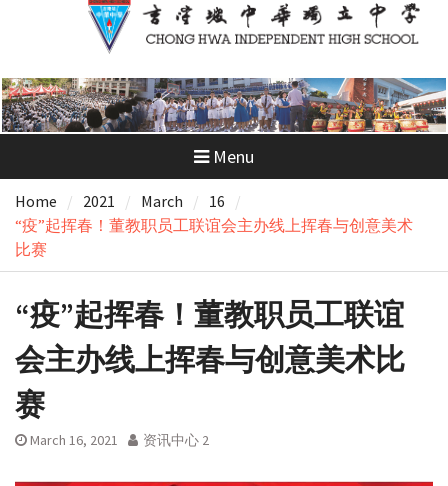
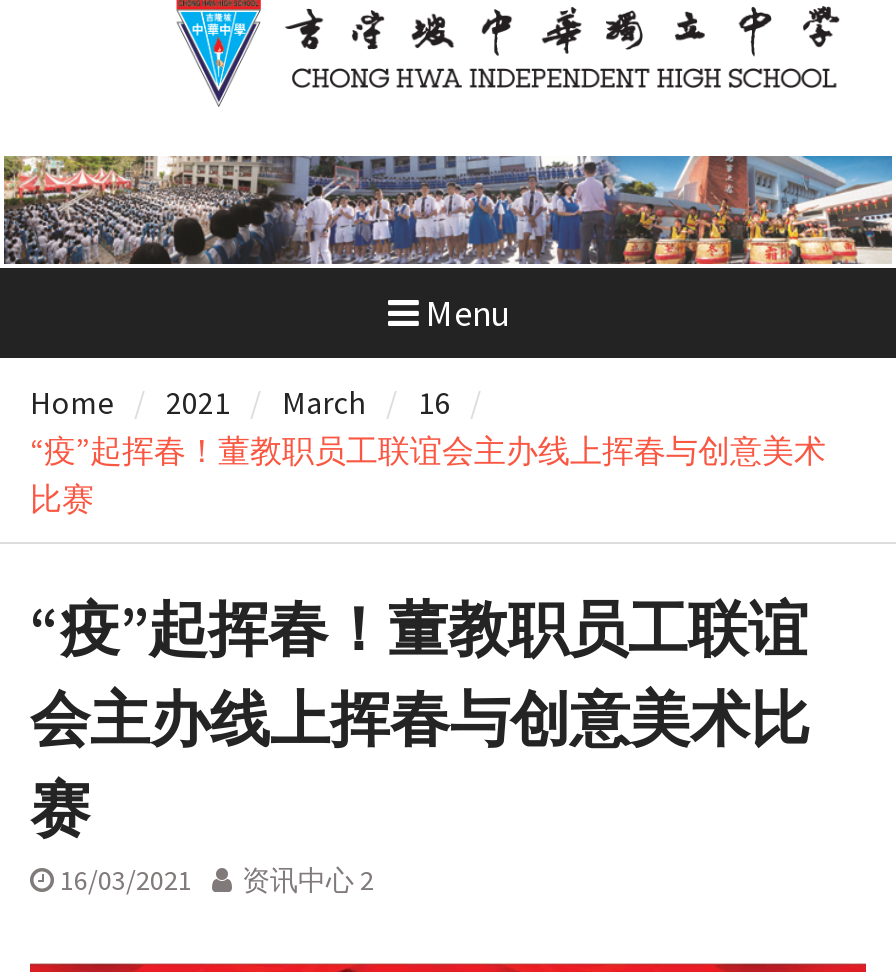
- March 16, 2021 资讯中心 2
+ 16/03/2021 资讯中心 2
